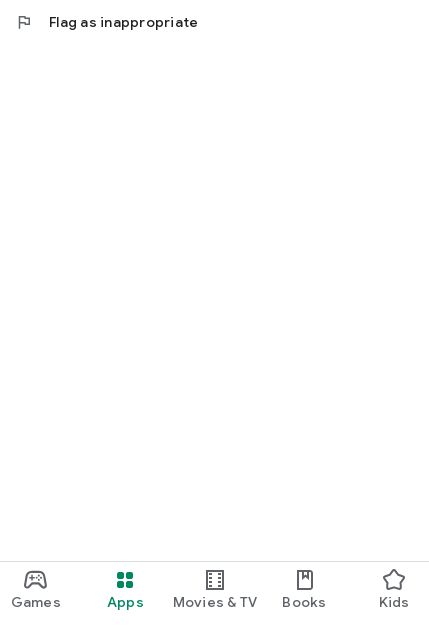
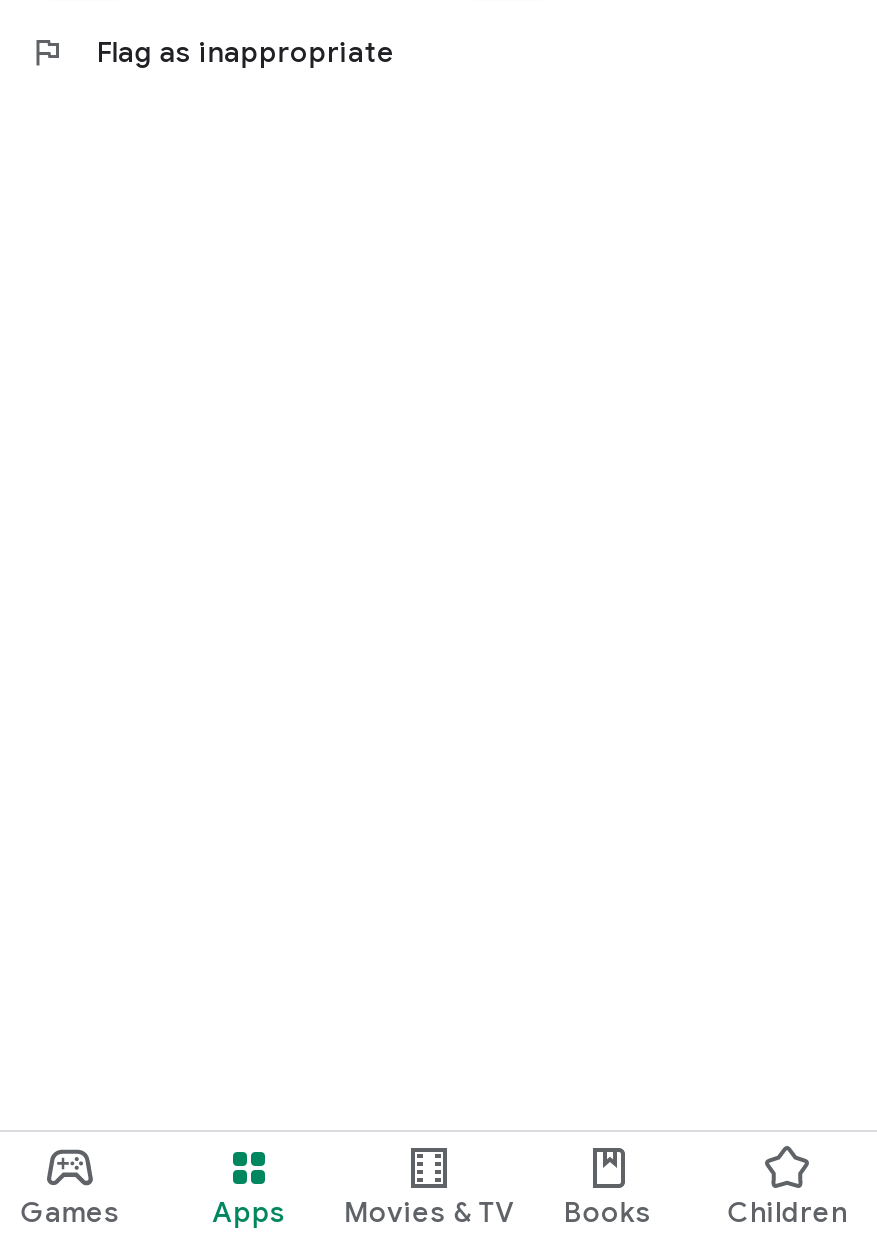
- Kids
+ Children
